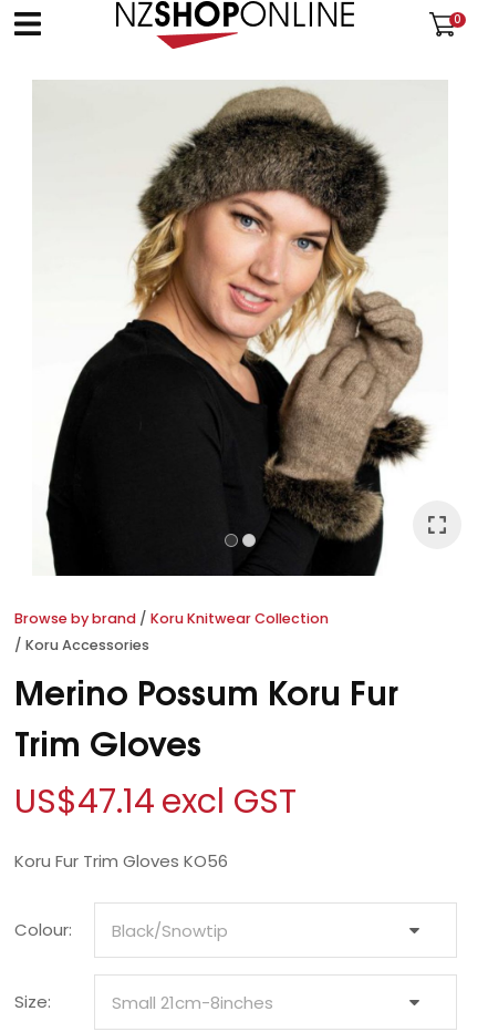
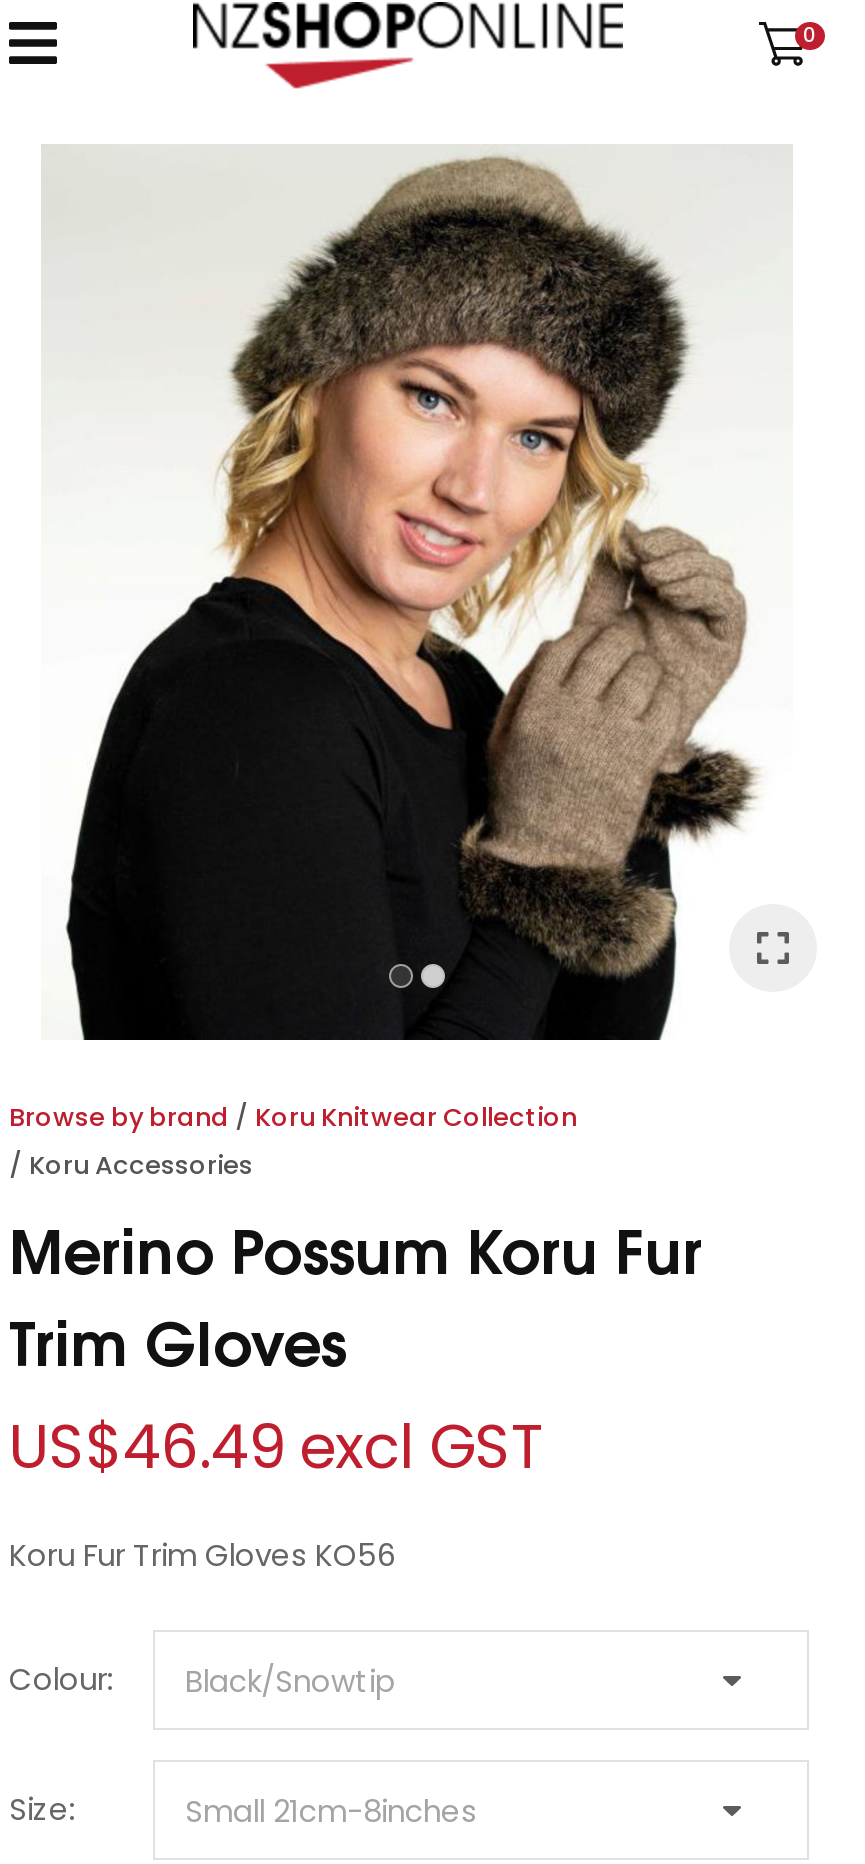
- US$47.14 excl GST
+ US$46.49 excl GST
